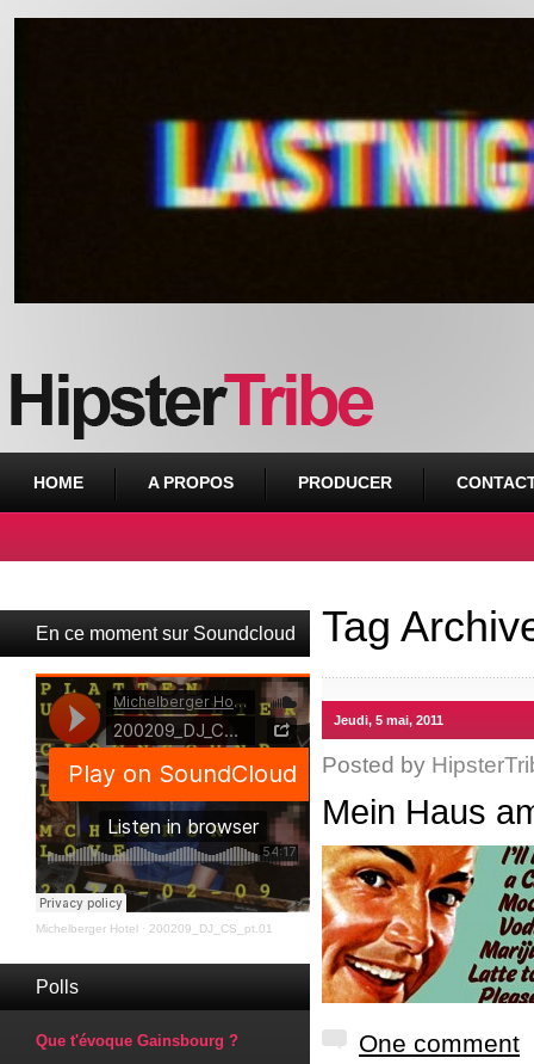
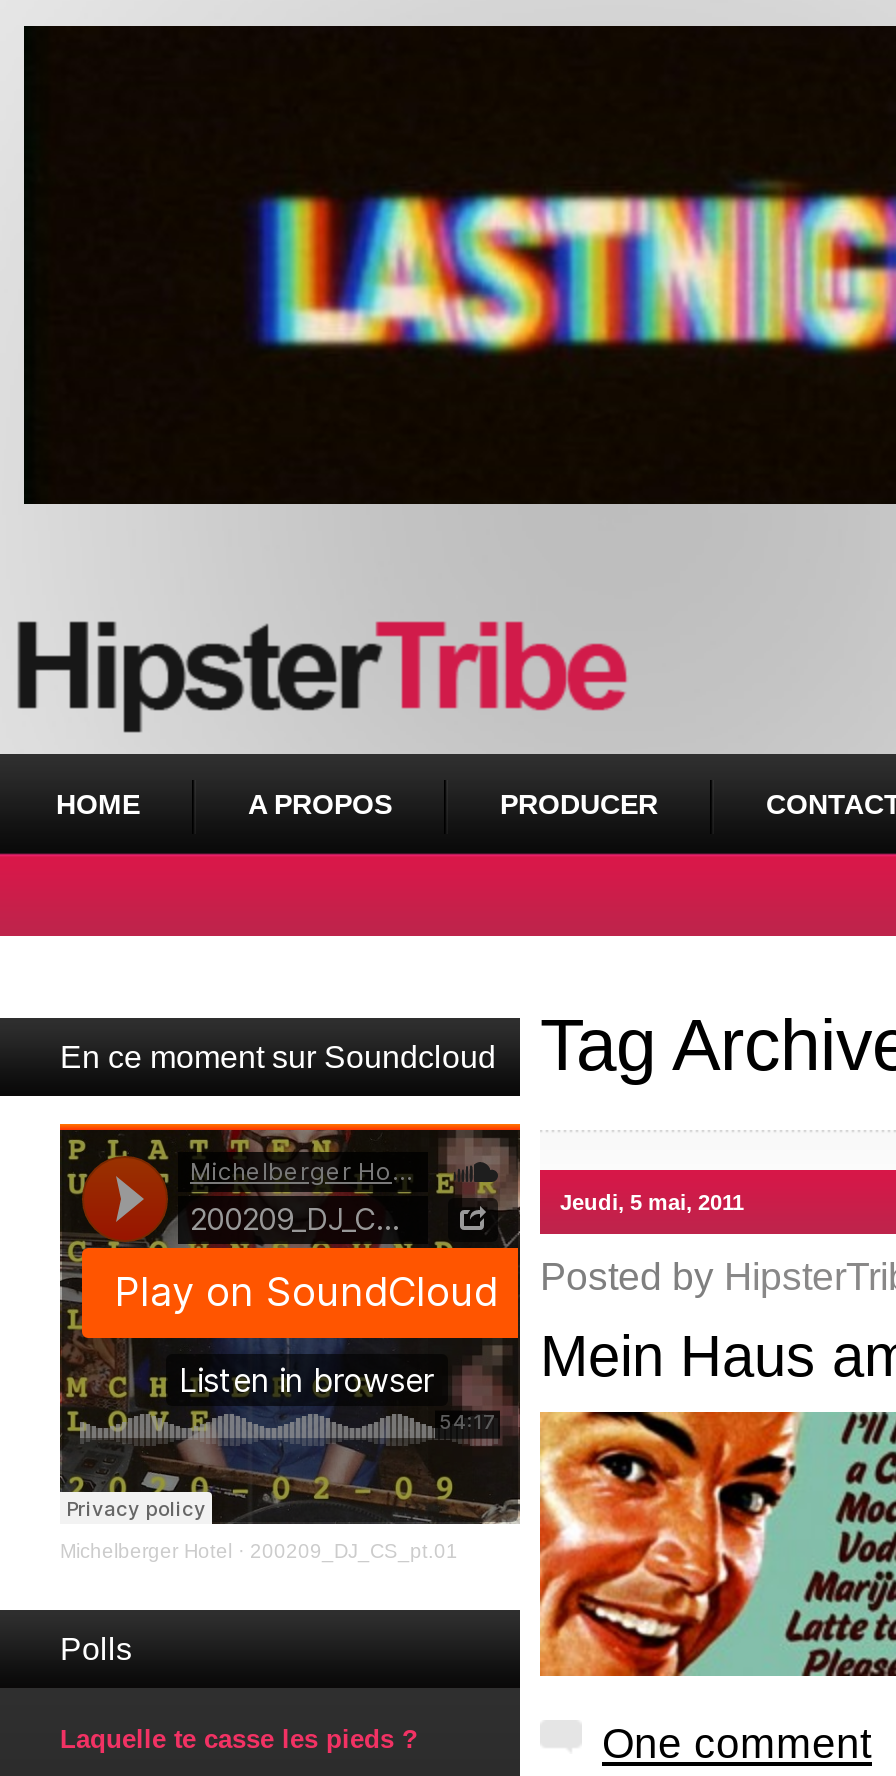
- Que t'évoque Gainsbourg ?
+ Laquelle te casse les pieds ?
